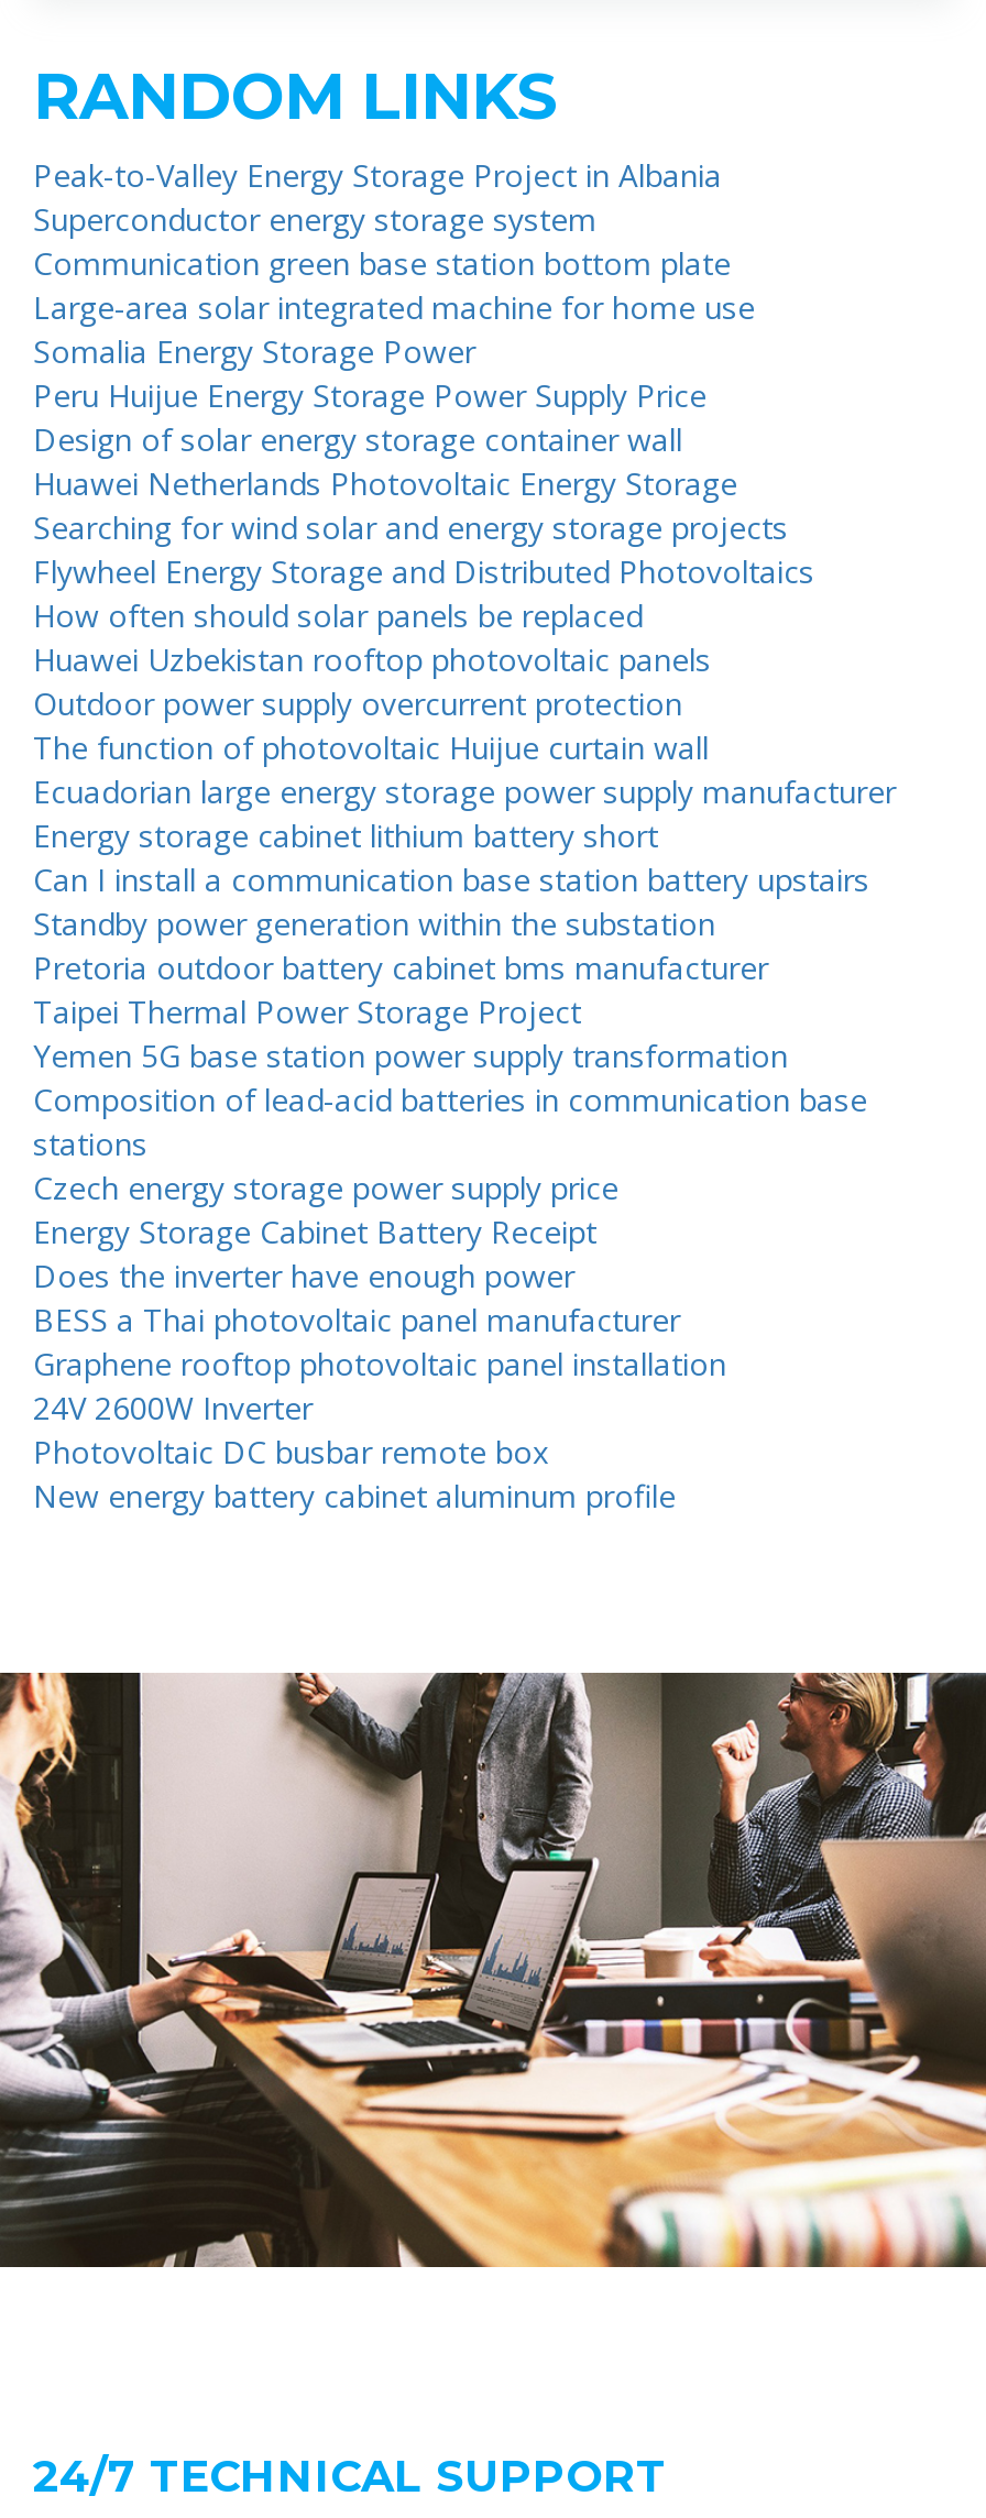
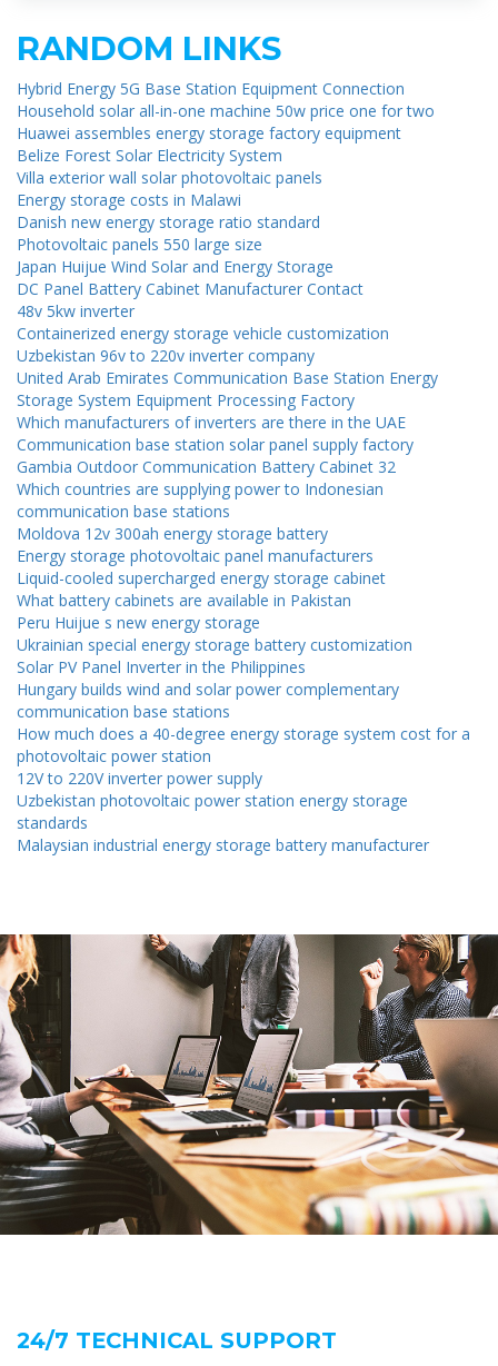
- Peak-to-Valley Energy Storage Project in Albania
- Superconductor energy storage system
- Communication green base station bottom plate
- Large-area solar integrated machine for home use
- Somalia Energy Storage Power
- Peru Huijue Energy Storage Power Supply Price
- Design of solar energy storage container wall
- Huawei Netherlands Photovoltaic Energy Storage
- Searching for wind solar and energy storage projects
- Flywheel Energy Storage and Distributed Photovoltaics
- How often should solar panels be replaced
- Huawei Uzbekistan rooftop photovoltaic panels
- Outdoor power supply overcurrent protection
- The function of photovoltaic Huijue curtain wall
- Ecuadorian large energy storage power supply manufacturer
- Energy storage cabinet lithium battery short
- Can I install a communication base station battery upstairs
- Standby power generation within the substation
- Pretoria outdoor battery cabinet bms manufacturer
- Taipei Thermal Power Storage Project
- Yemen 5G base station power supply transformation
- Composition of lead-acid batteries in communication base
- stations
- Czech energy storage power supply price
- Energy Storage Cabinet Battery Receipt
- Does the inverter have enough power
- BESS a Thai photovoltaic panel manufacturer
- Graphene rooftop photovoltaic panel installation
- 24V 2600W Inverter
- Photovoltaic DC busbar remote box
- New energy battery cabinet aluminum profile
+ Hybrid Energy 5G Base Station Equipment Connection
+ Household solar all-in-one machine 50w price one for two
+ Huawei assembles energy storage factory equipment
+ Belize Forest Solar Electricity System
+ Villa exterior wall solar photovoltaic panels
+ Energy storage costs in Malawi
+ Danish new energy storage ratio standard
+ Photovoltaic panels 550 large size
+ Japan Huijue Wind Solar and Energy Storage
+ DC Panel Battery Cabinet Manufacturer Contact
+ 48v 5kw inverter
+ Containerized energy storage vehicle customization
+ Uzbekistan 96v to 220v inverter company
+ United Arab Emirates Communication Base Station Energy
+ Storage System Equipment Processing Factory
+ Which manufacturers of inverters are there in the UAE
+ Communication base station solar panel supply factory
+ Gambia Outdoor Communication Battery Cabinet 32
+ Which countries are supplying power to Indonesian
+ communication base stations
+ Moldova 12v 300ah energy storage battery
+ Energy storage photovoltaic panel manufacturers
+ Liquid-cooled supercharged energy storage cabinet
+ What battery cabinets are available in Pakistan
+ Peru Huijue s new energy storage
+ Ukrainian special energy storage battery customization
+ Solar PV Panel Inverter in the Philippines
+ Hungary builds wind and solar power complementary
+ communication base stations
+ How much does a 40-degree energy storage system cost for a
+ photovoltaic power station
+ 12V to 220V inverter power supply
+ Uzbekistan photovoltaic power station energy storage
+ standards
+ Malaysian industrial energy storage battery manufacturer
